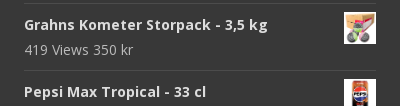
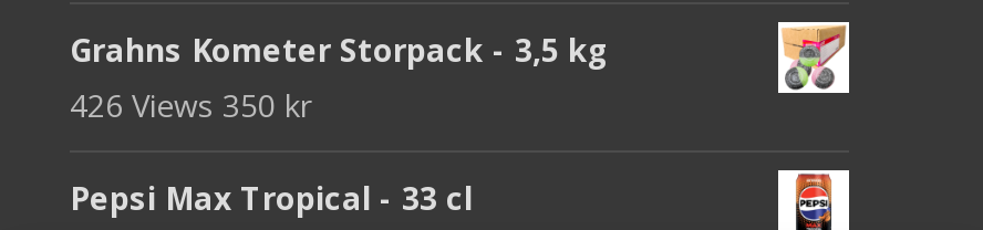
- 419 Views 350 kr
+ 426 Views 350 kr
